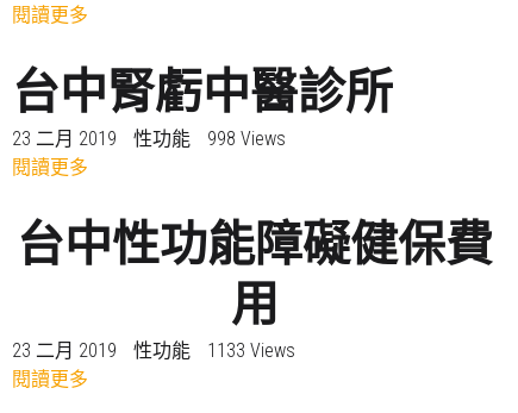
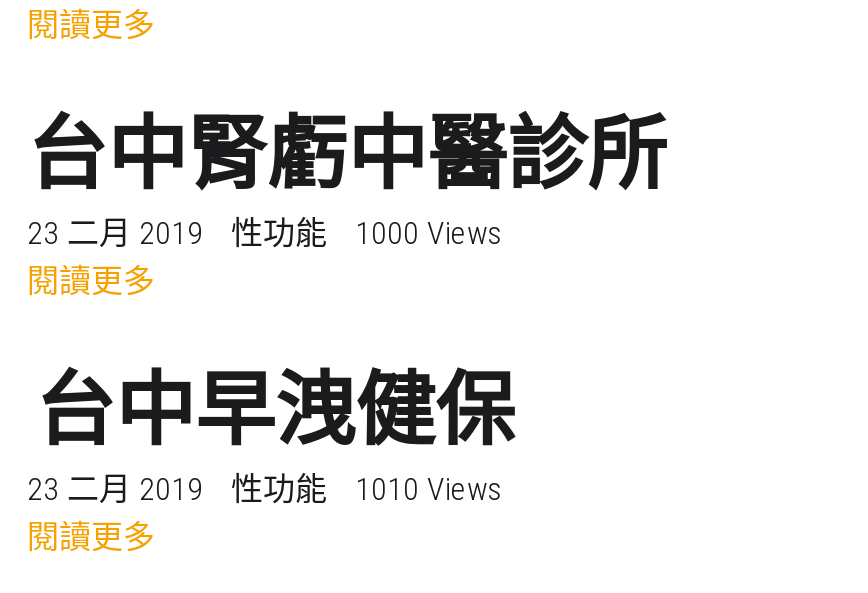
- 23 二月 2019 性功能 998 Views
+ 23 二月 2019 性功能 1000 Views

- 台中性功能障礙健保費
- 用
+ 台中早洩健保

- 23 二月 2019 性功能 1133 Views
+ 23 二月 2019 性功能 1010 Views
